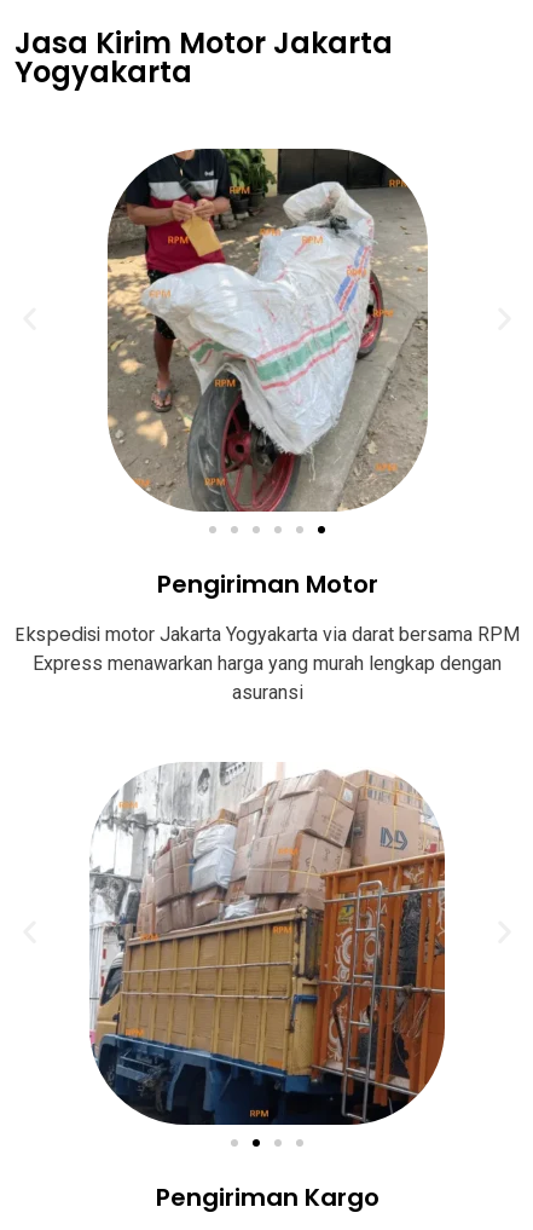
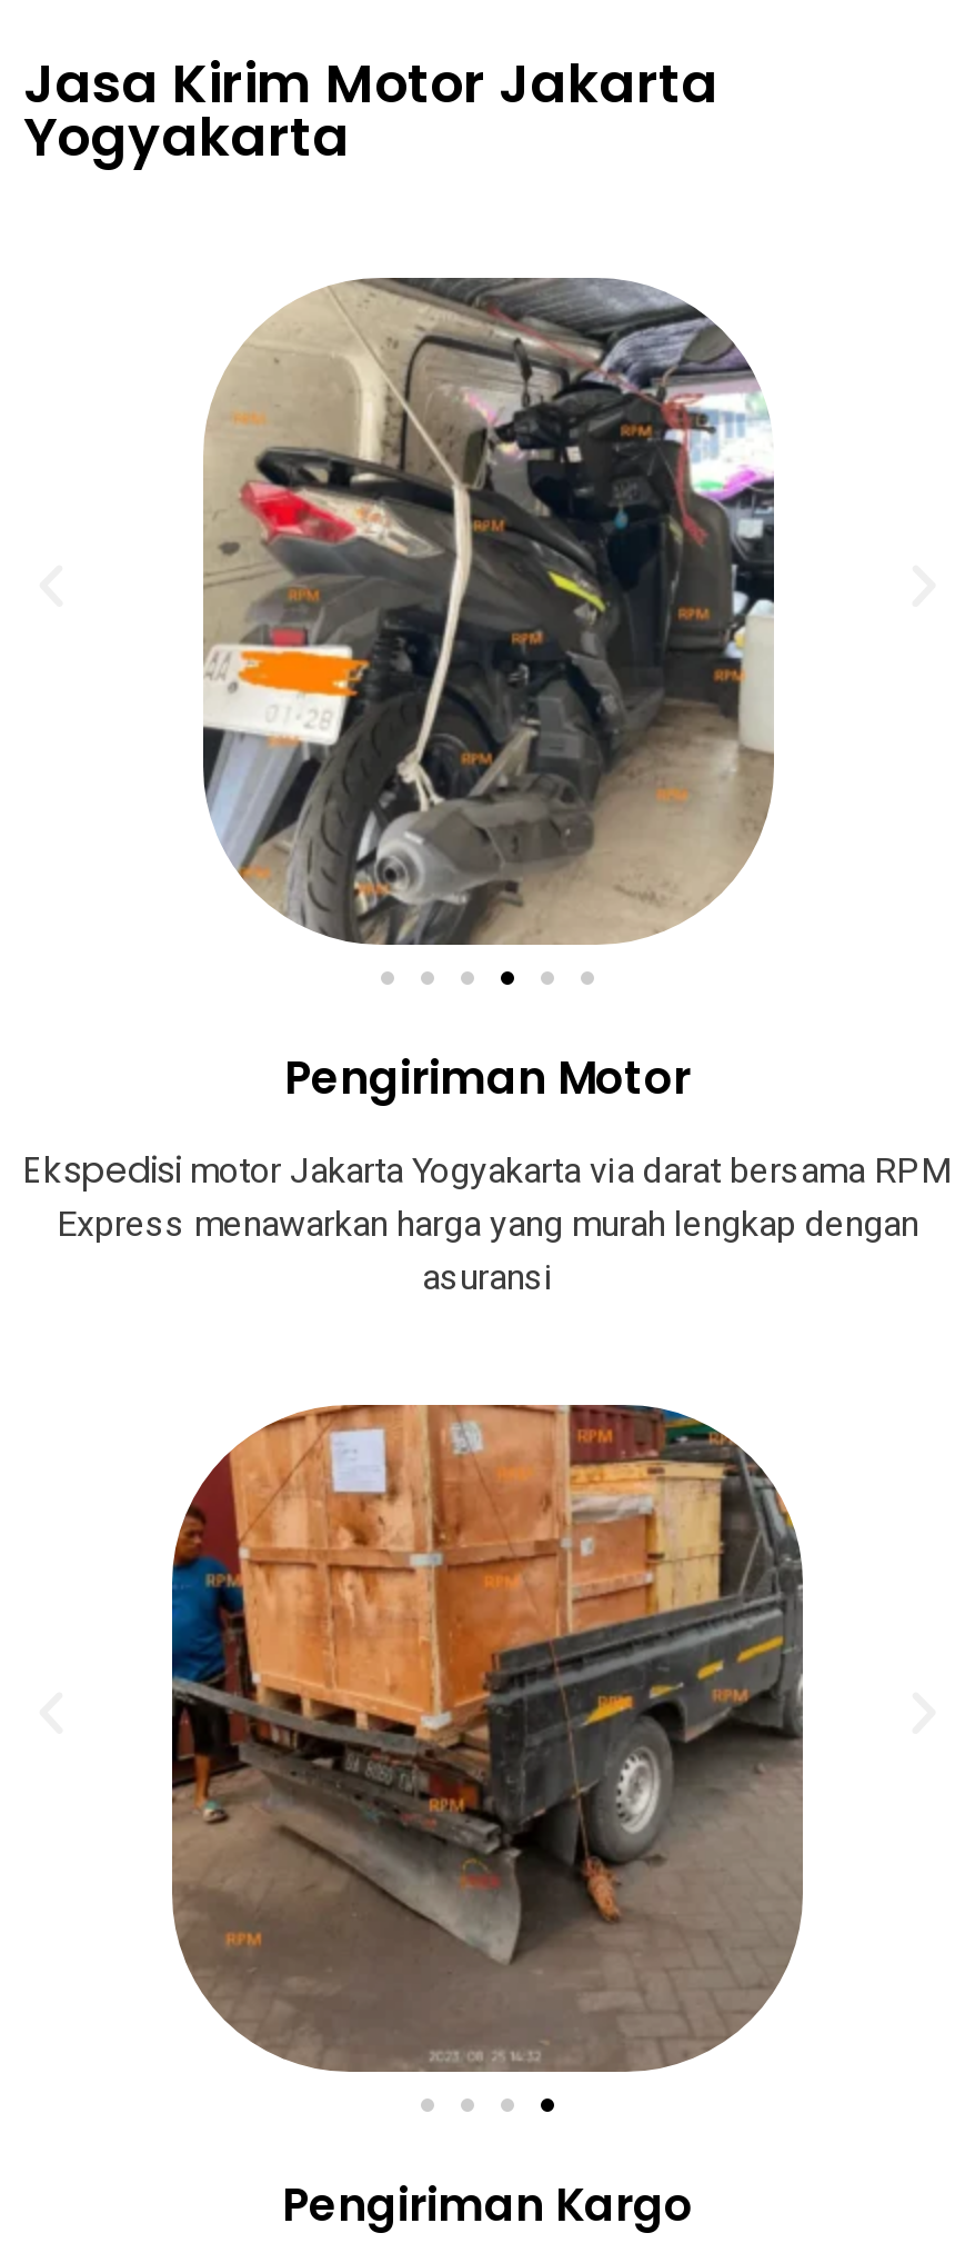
- [image]
+ [image]

- [image]
+ [image]
